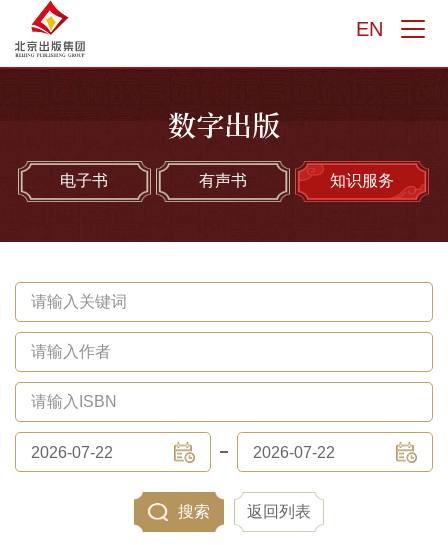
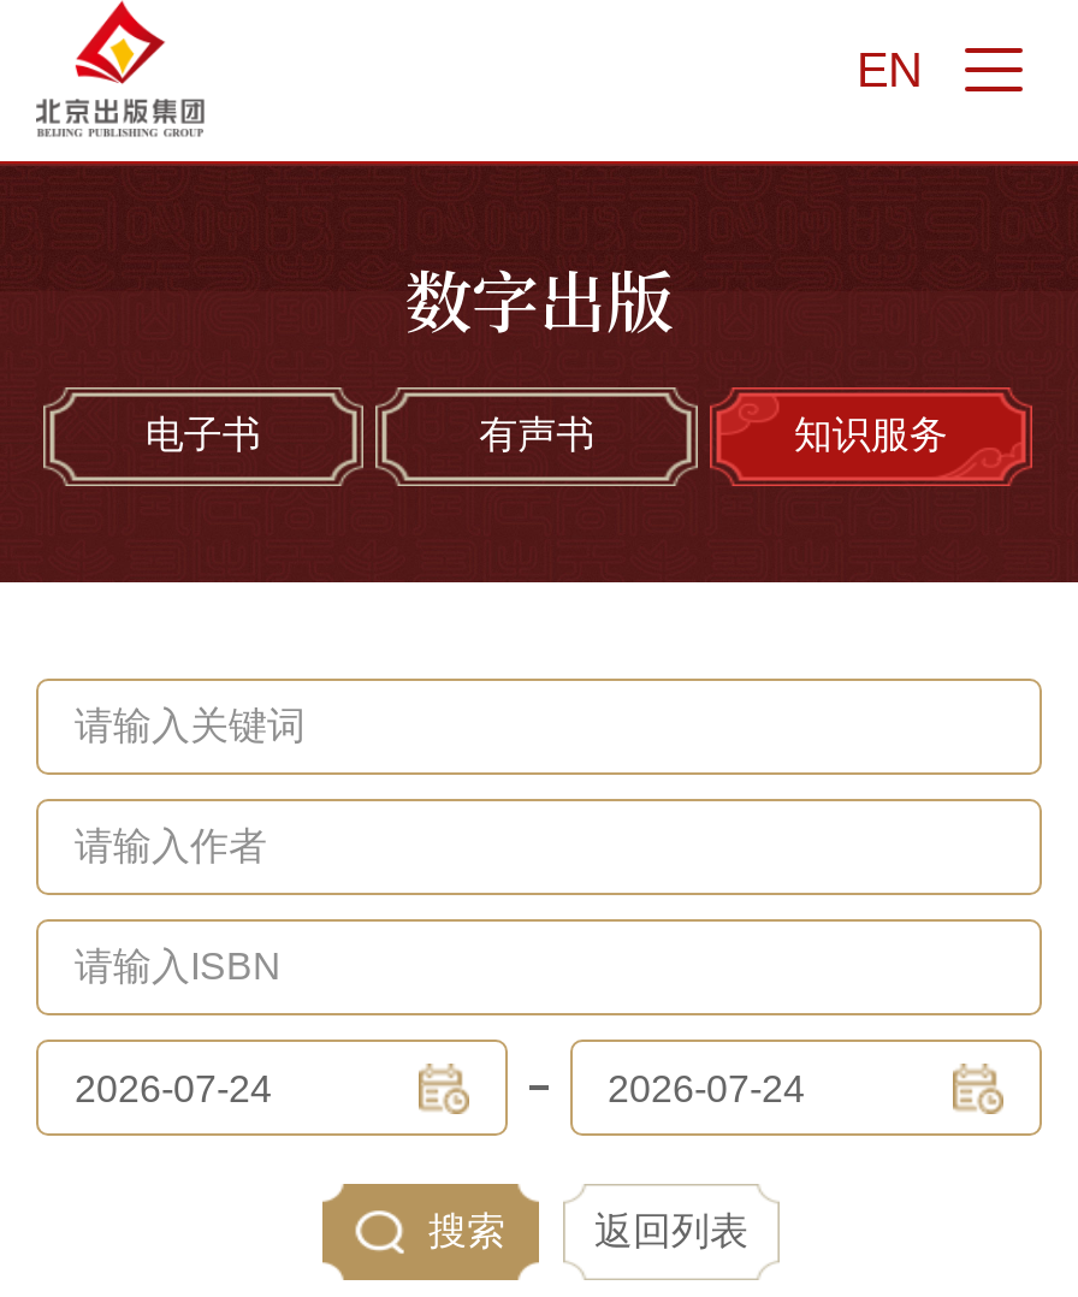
- 2026-07-22
+ 2026-07-24

- 2026-07-22
+ 2026-07-24
